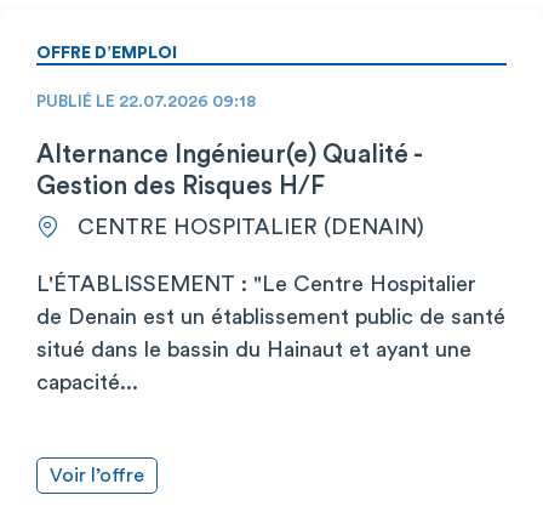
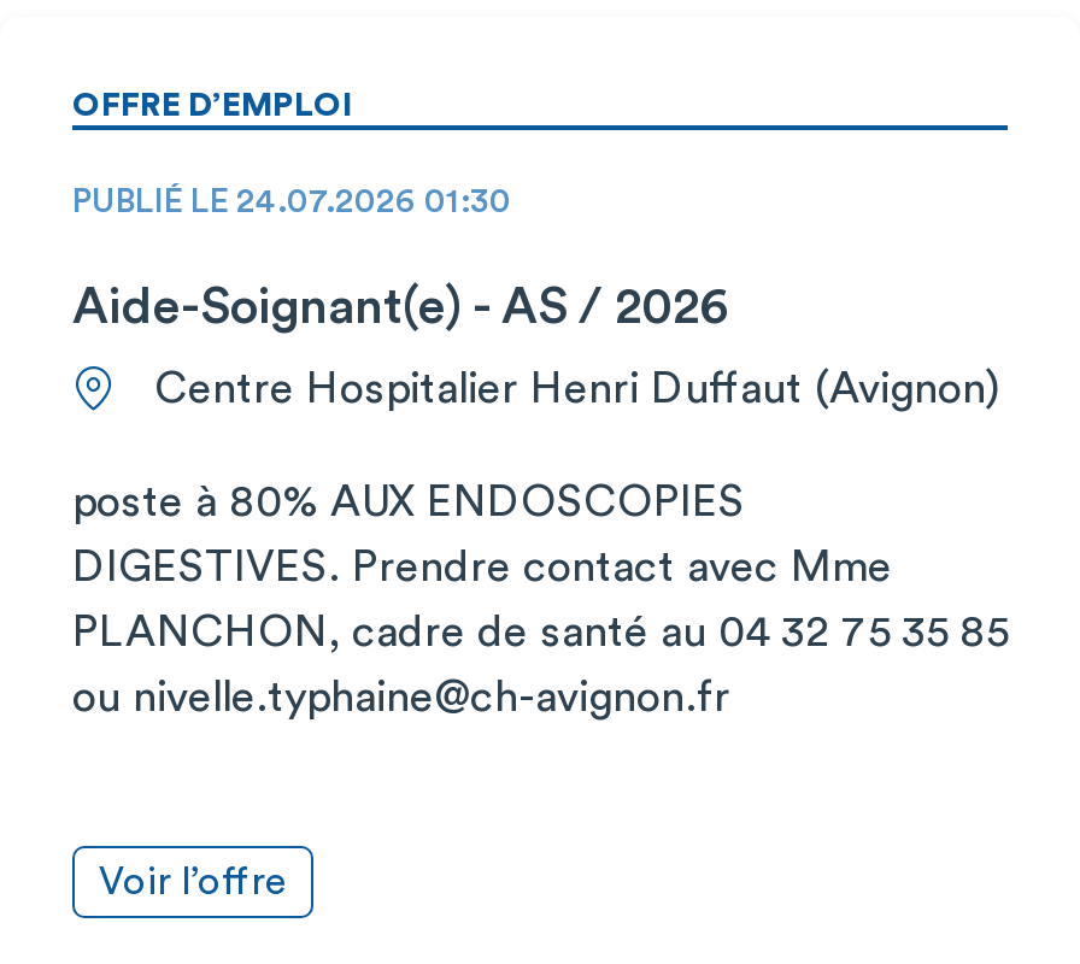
- PUBLIÉ LE 22.07.2026 09:18
+ PUBLIÉ LE 24.07.2026 01:30

- Alternance Ingénieur(e) Qualité -
- Gestion des Risques H/F
+ Aide-Soignant(e) - AS / 2026

- CENTRE HOSPITALIER (DENAIN)
+ Centre Hospitalier Henri Duffaut (Avignon)

- L'ÉTABLISSEMENT : "Le Centre Hospitalier
+ poste à 80% AUX ENDOSCOPIES

- de Denain est un établissement public de santé
+ DIGESTIVES. Prendre contact avec Mme

- situé dans le bassin du Hainaut et ayant une
+ PLANCHON, cadre de santé au 04 32 75 35 85

- capacité...
+ ou nivelle.typhaine@ch-avignon.fr
